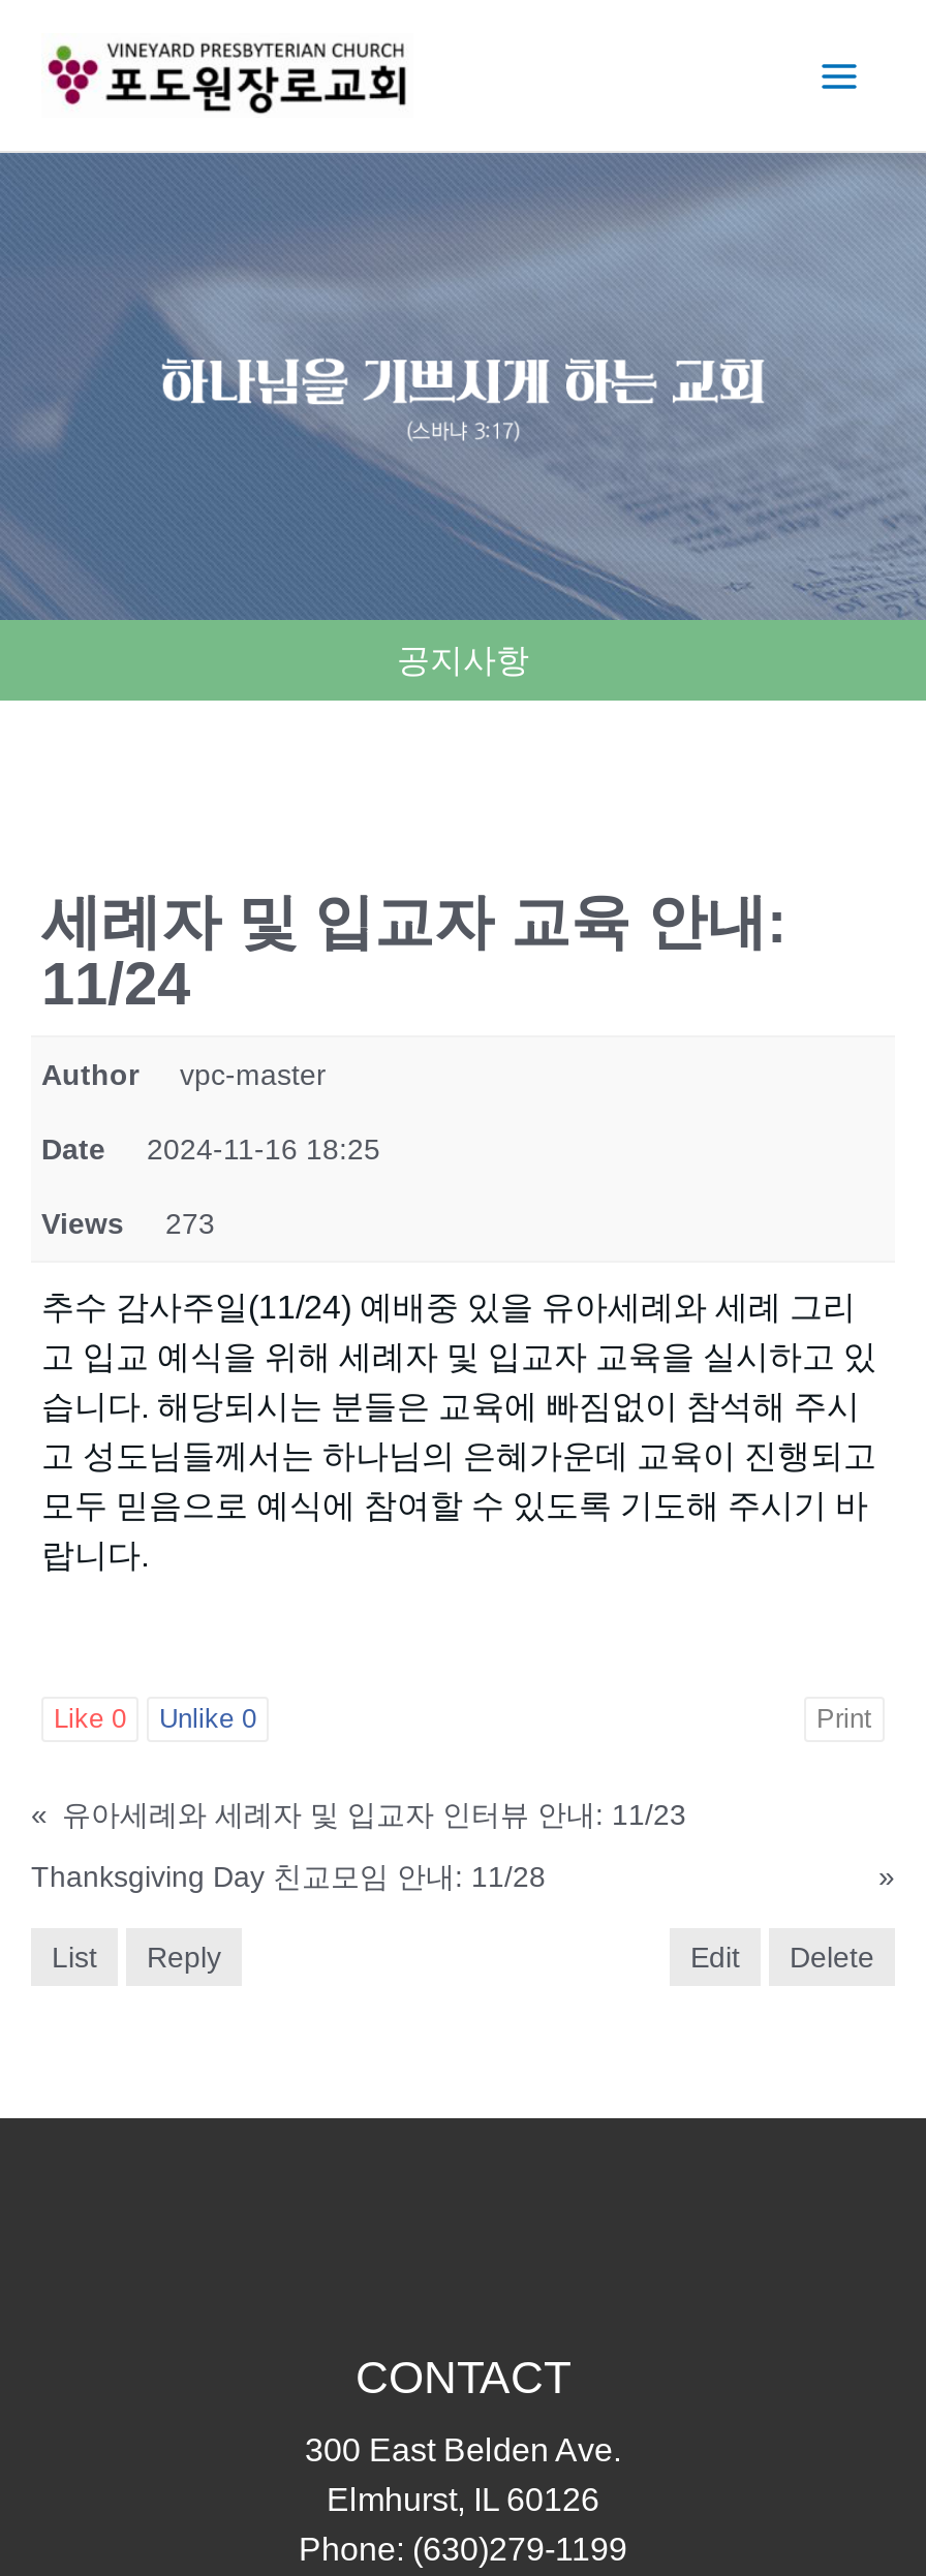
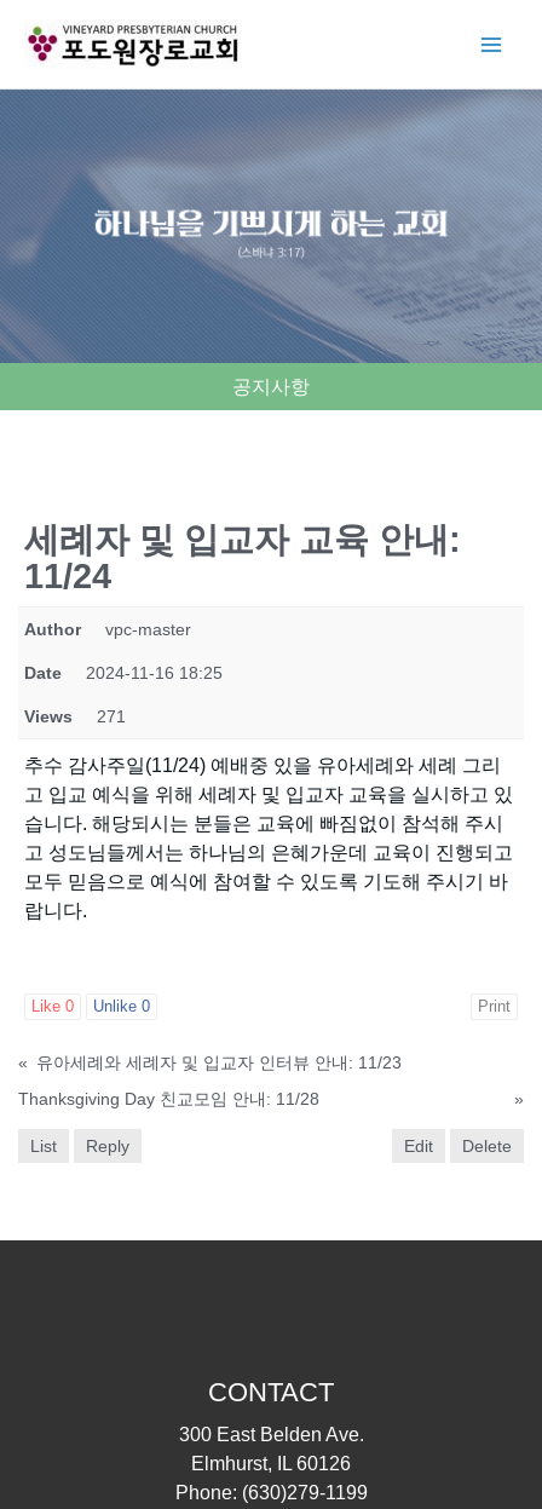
- Views 273
+ Views 271
